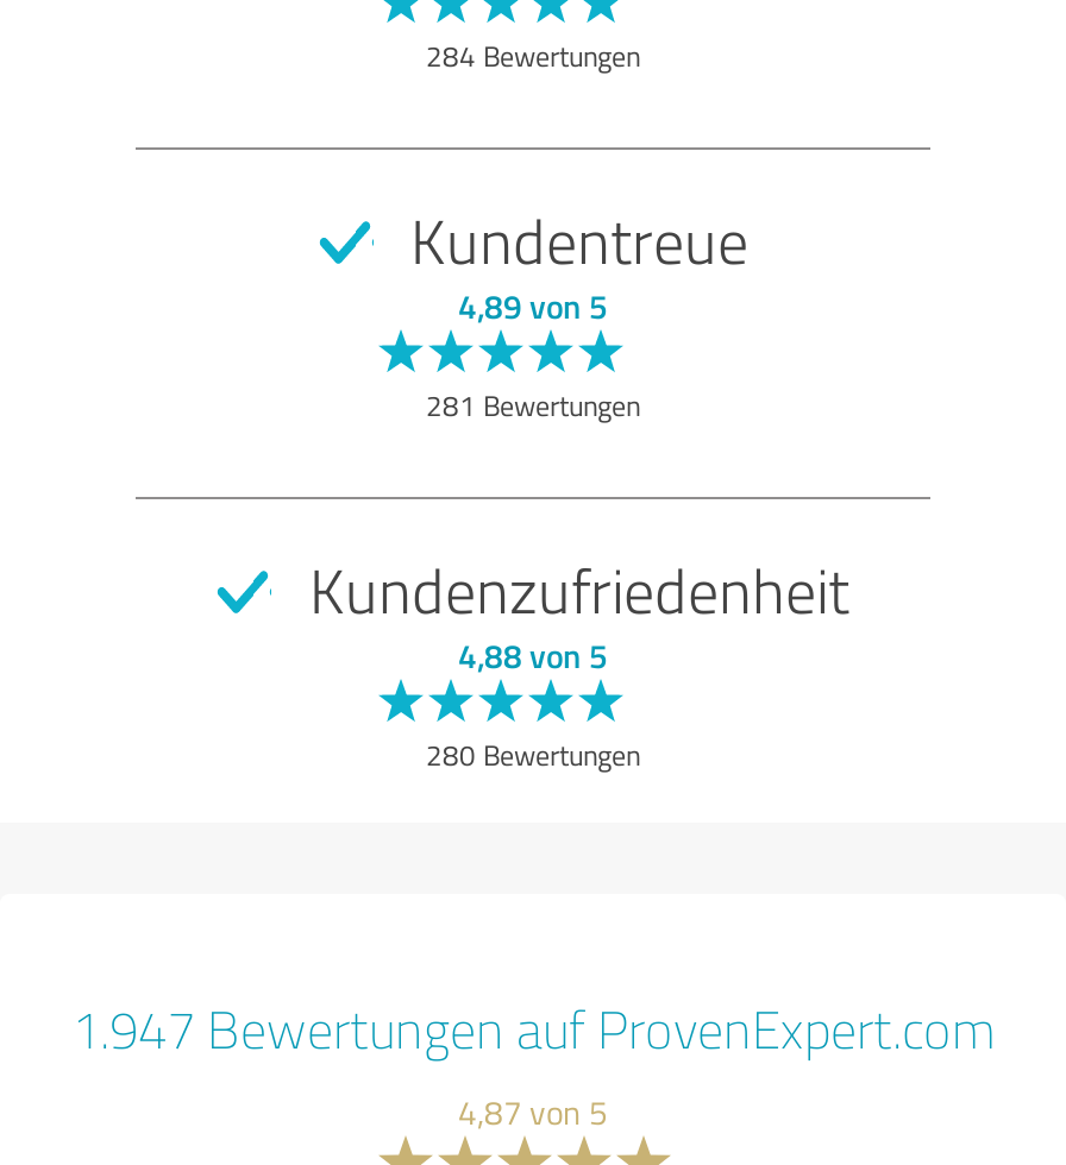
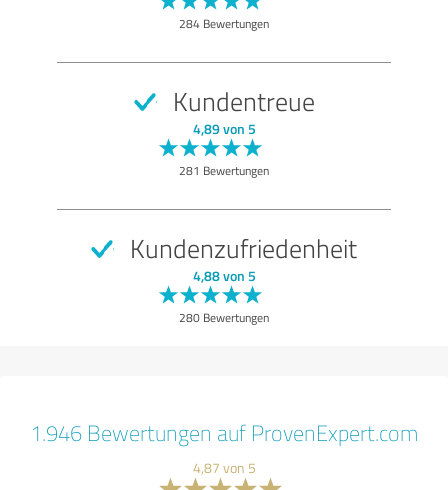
- 1.947 Bewertungen auf ProvenExpert.com
+ 1.946 Bewertungen auf ProvenExpert.com
